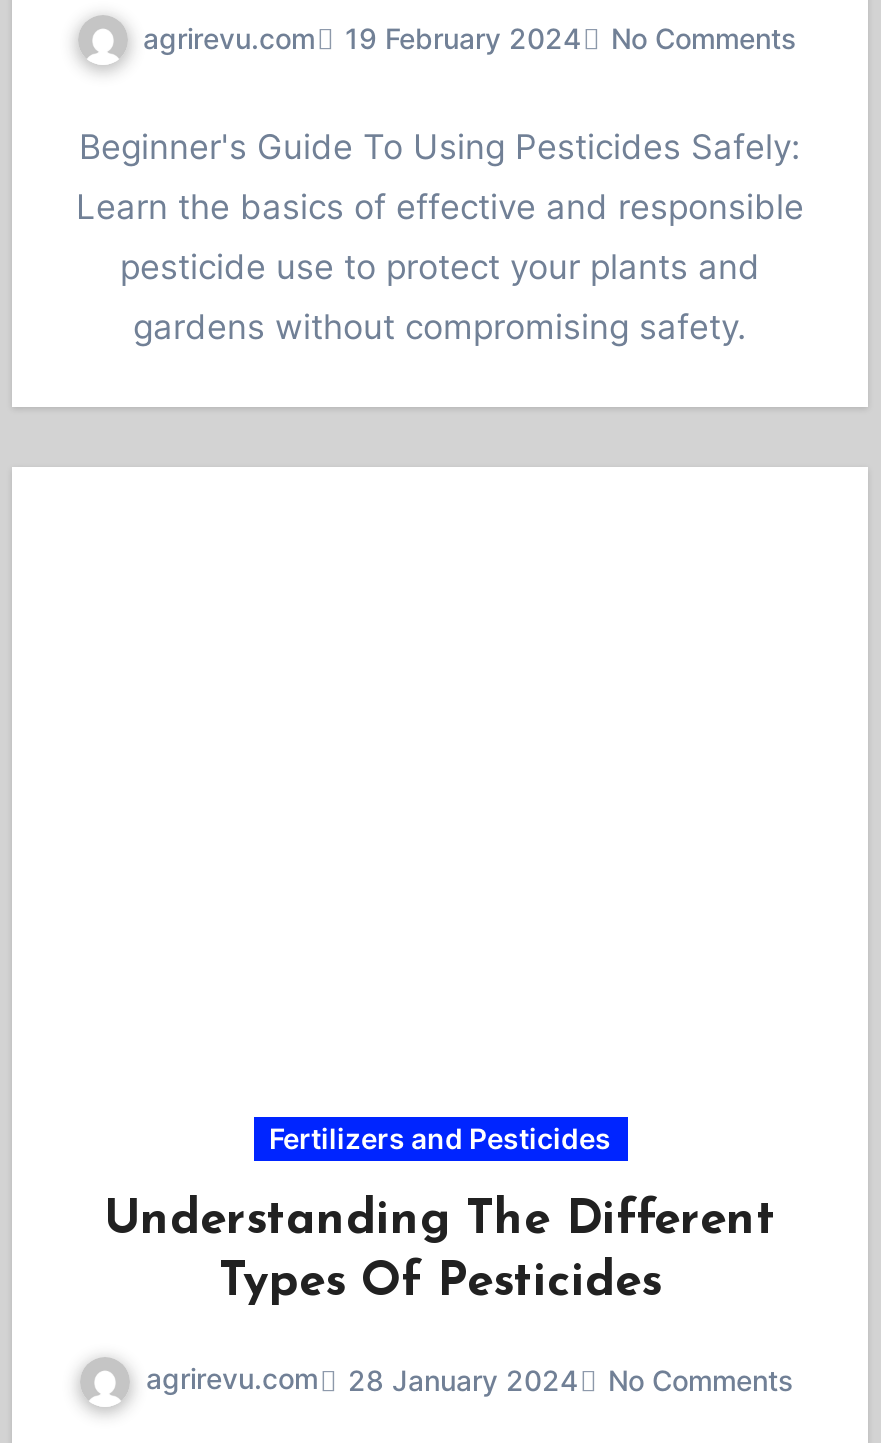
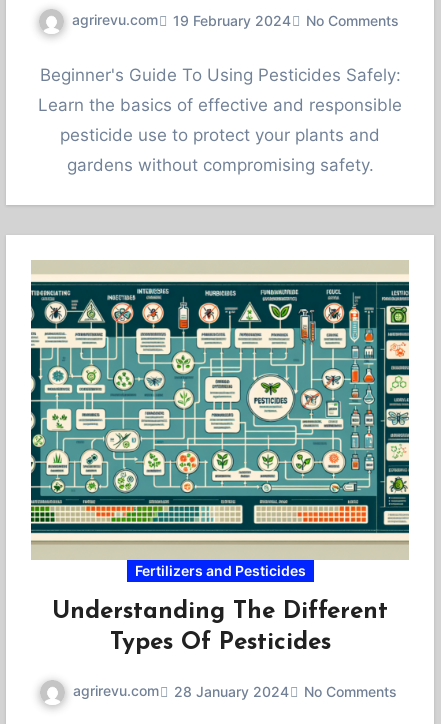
+ [image]
